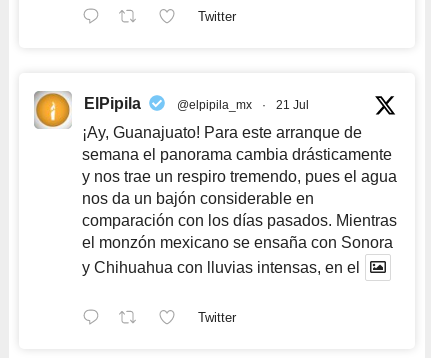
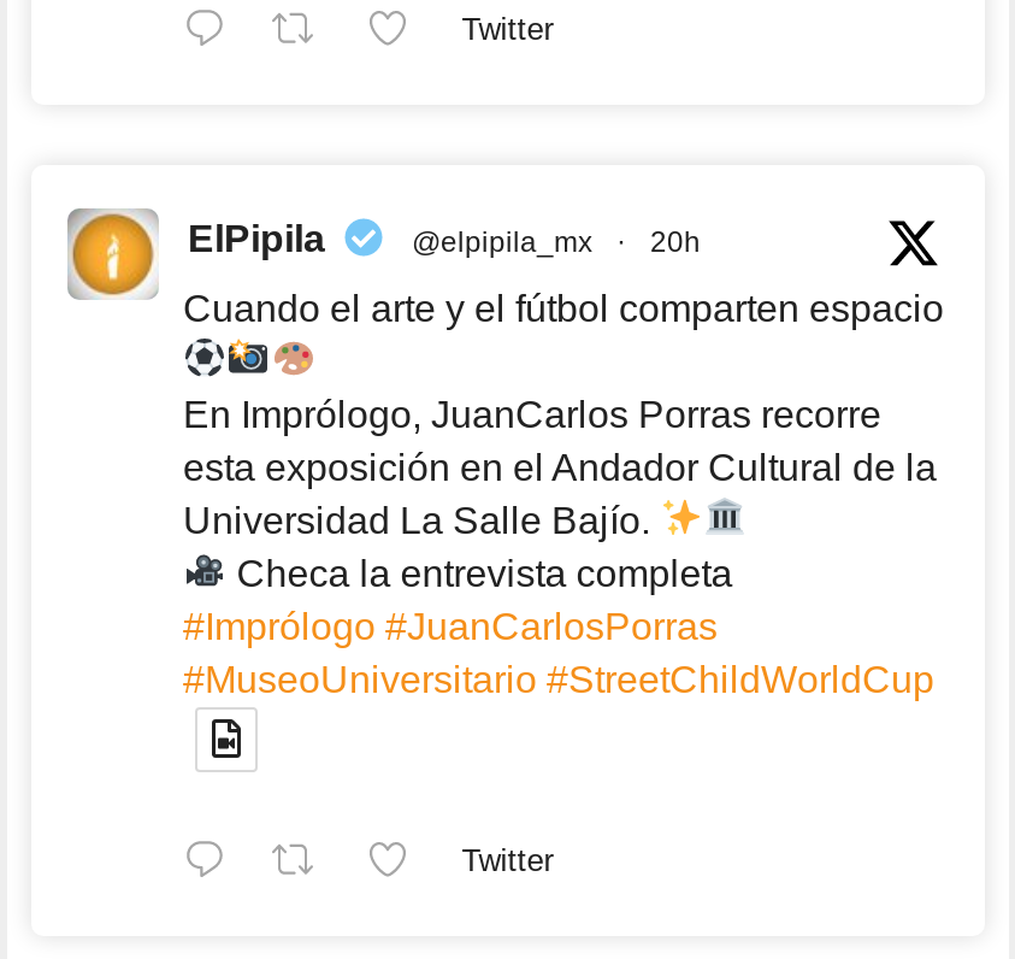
- 21 Jul
+ 20h

- ¡Ay, Guanajuato! Para este arranque de
- semana el panorama cambia drásticamente
- y nos trae un respiro tremendo, pues el agua
- nos da un bajón considerable en
- comparación con los días pasados. Mientras
- el monzón mexicano se ensaña con Sonora
+ Cuando el arte y el fútbol comparten espacio

- y Chihuahua con lluvias intensas, en el
+ En Imprólogo, JuanCarlos Porras recorre
+ esta exposición en el Andador Cultural de la
+ Universidad La Salle Bajío.
+ Checa la entrevista completa
+ #Imprólogo #JuanCarlosPorras
+ #MuseoUniversitario #StreetChildWorldCup
